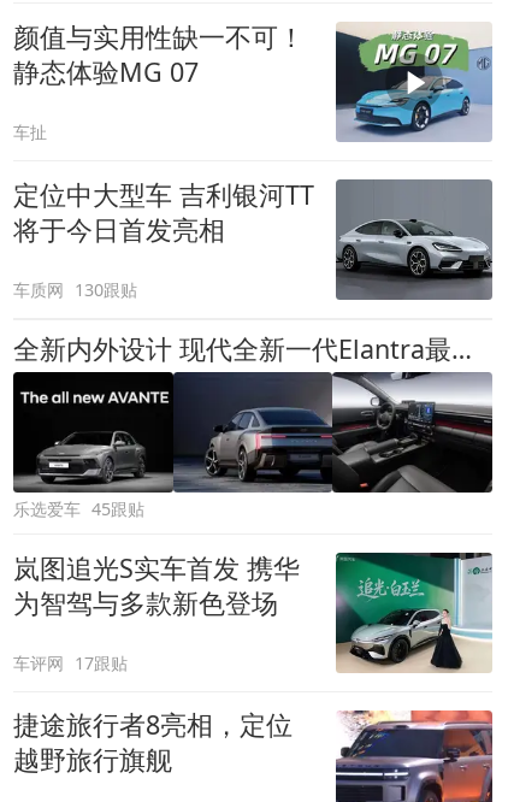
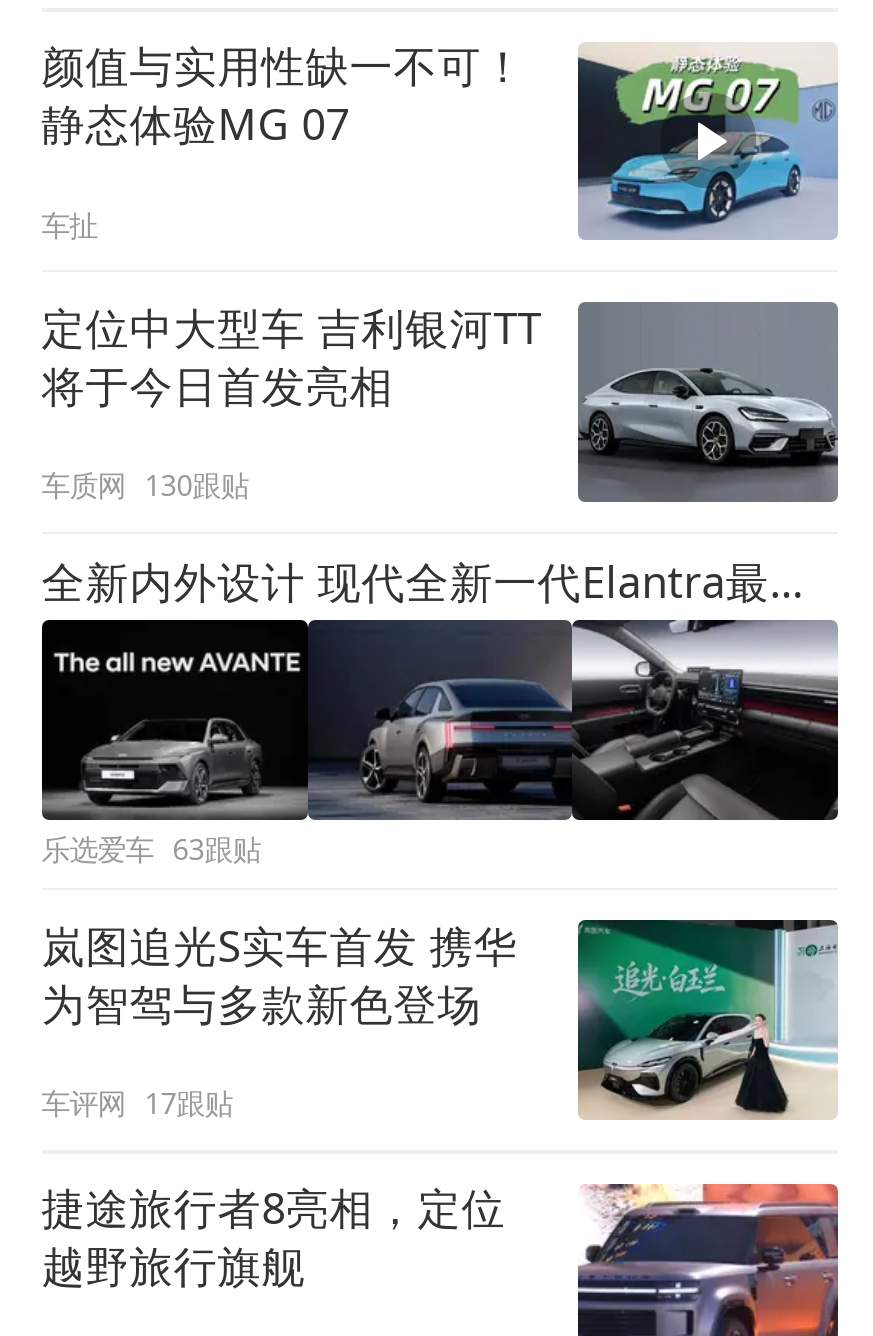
- 乐选爱车 45跟贴
+ 乐选爱车 63跟贴
